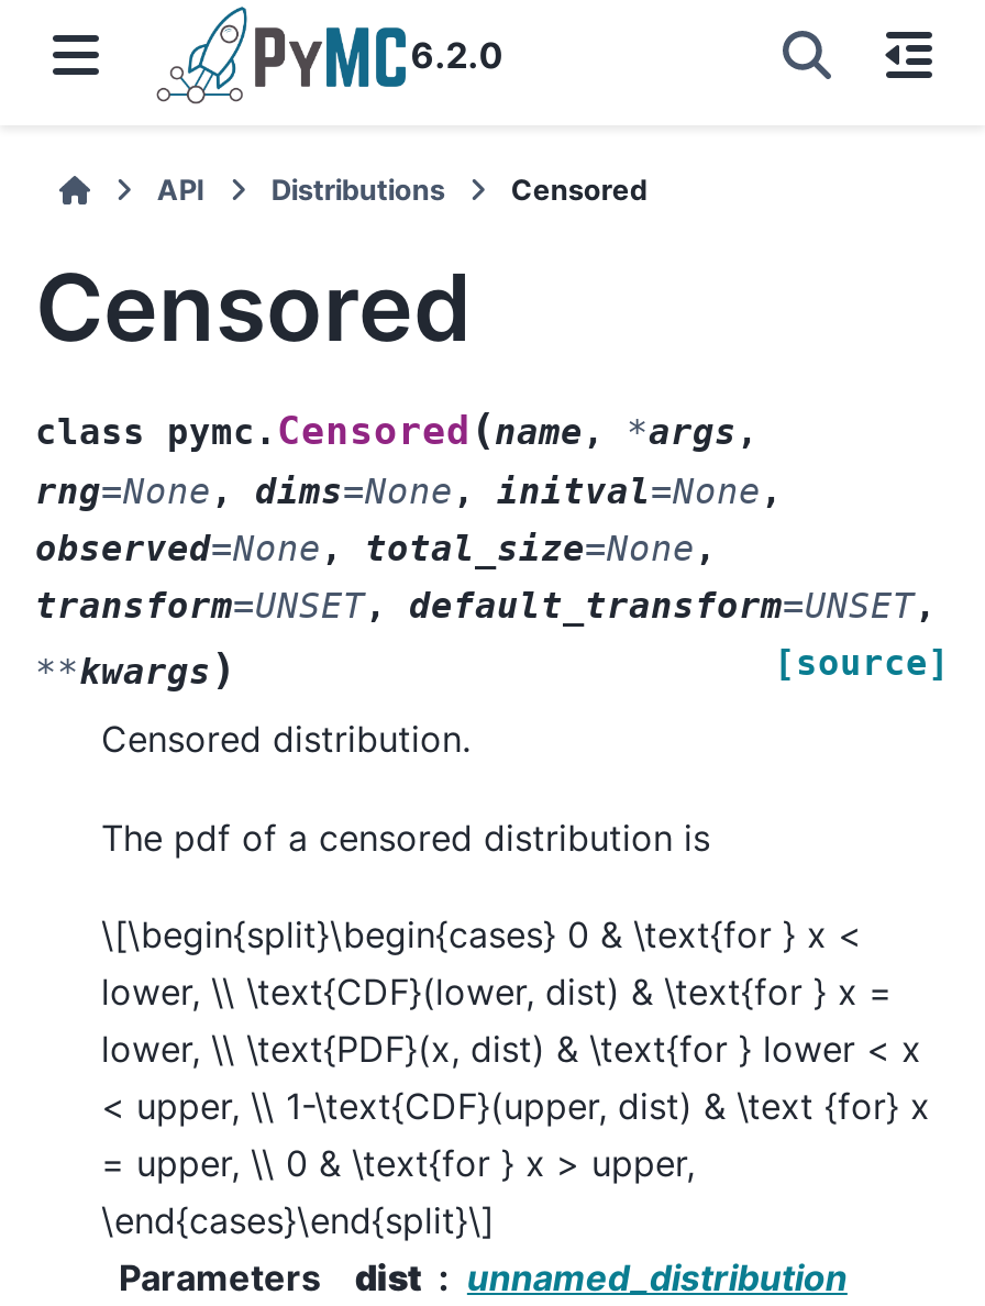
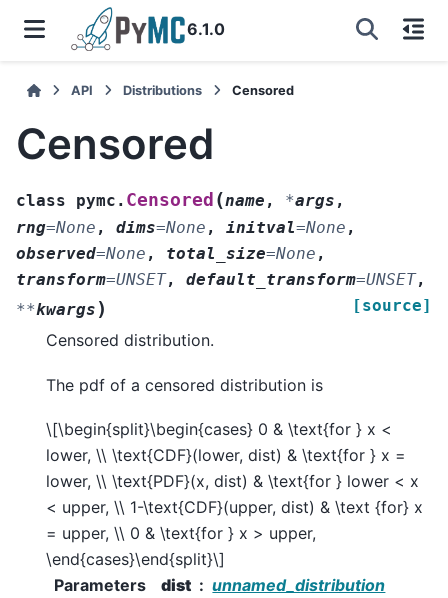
- 6.2.0
+ 6.1.0
